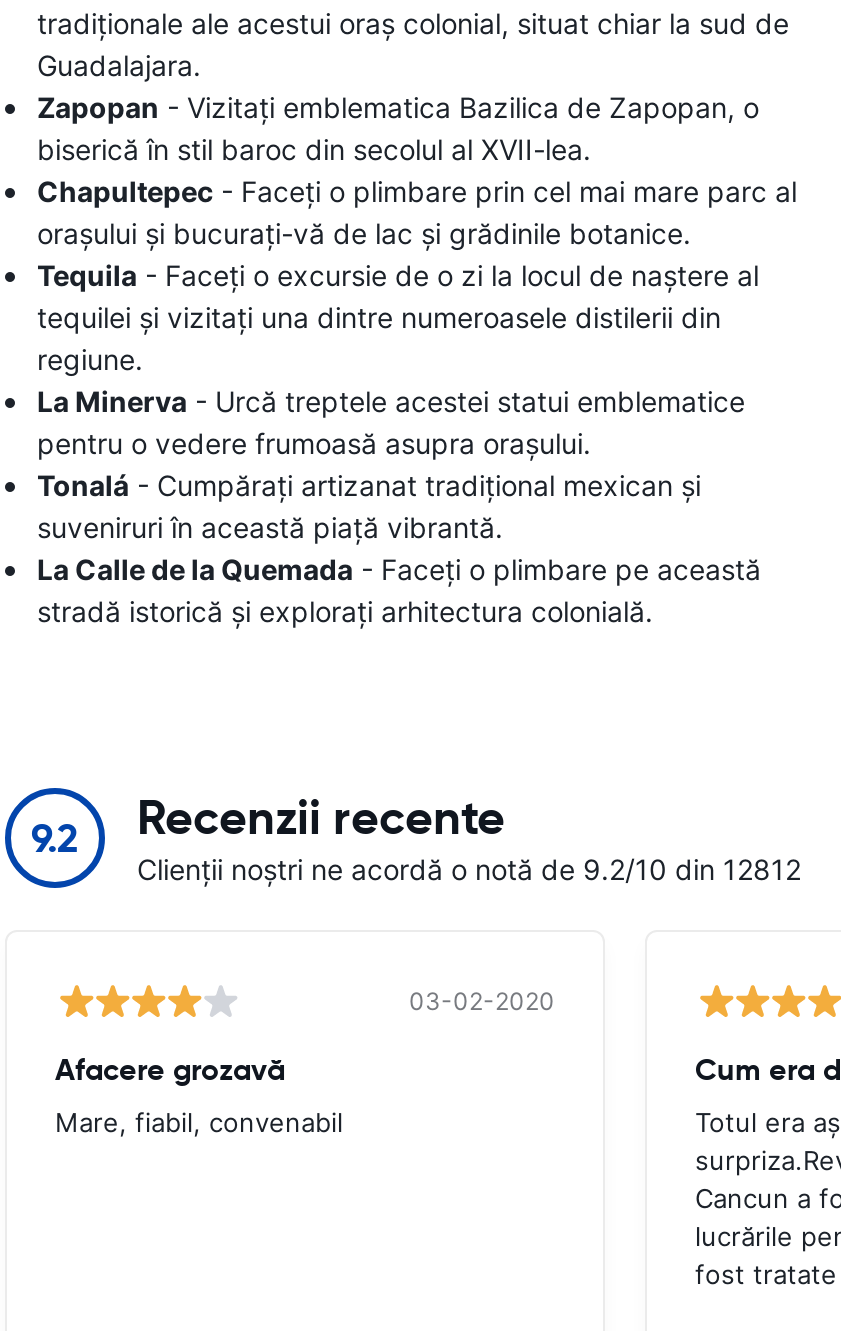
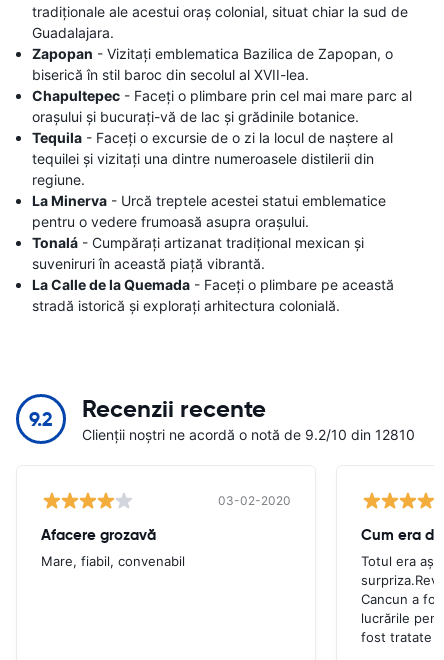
- Clienții noștri ne acordă o notă de 9.2/10 din 12812
+ Clienții noștri ne acordă o notă de 9.2/10 din 12810
